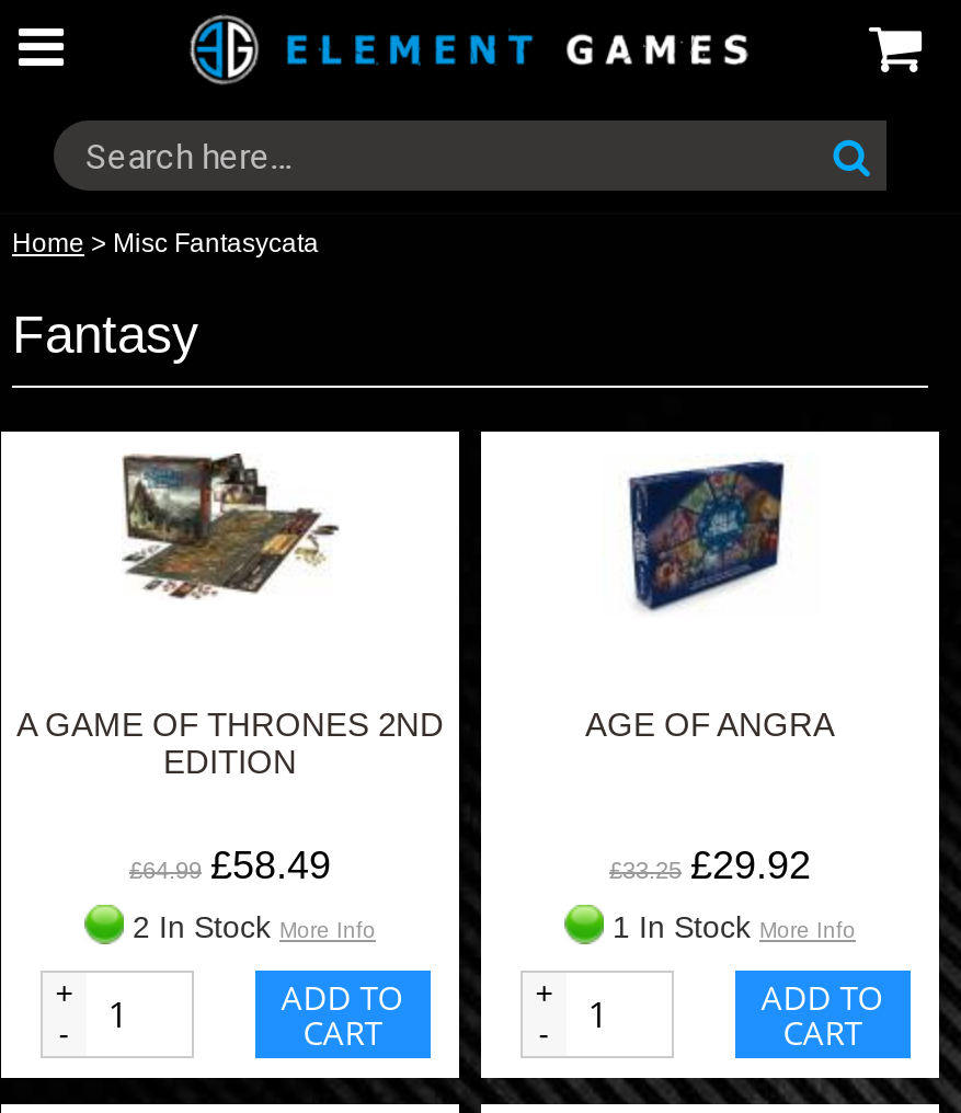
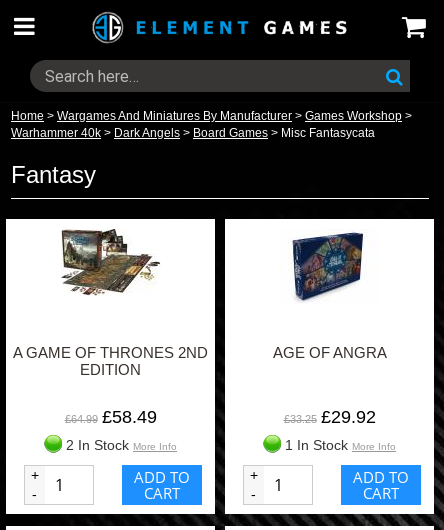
- Home > Misc Fantasycata
+ Home > Wargames And Miniatures By Manufacturer > Games Workshop >
+ Warhammer 40k > Dark Angels > Board Games > Misc Fantasycata
